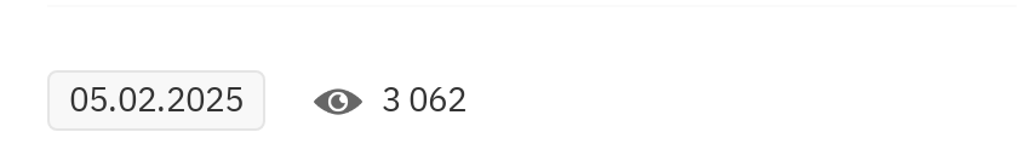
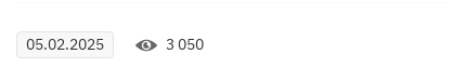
- 3 062
+ 3 050
